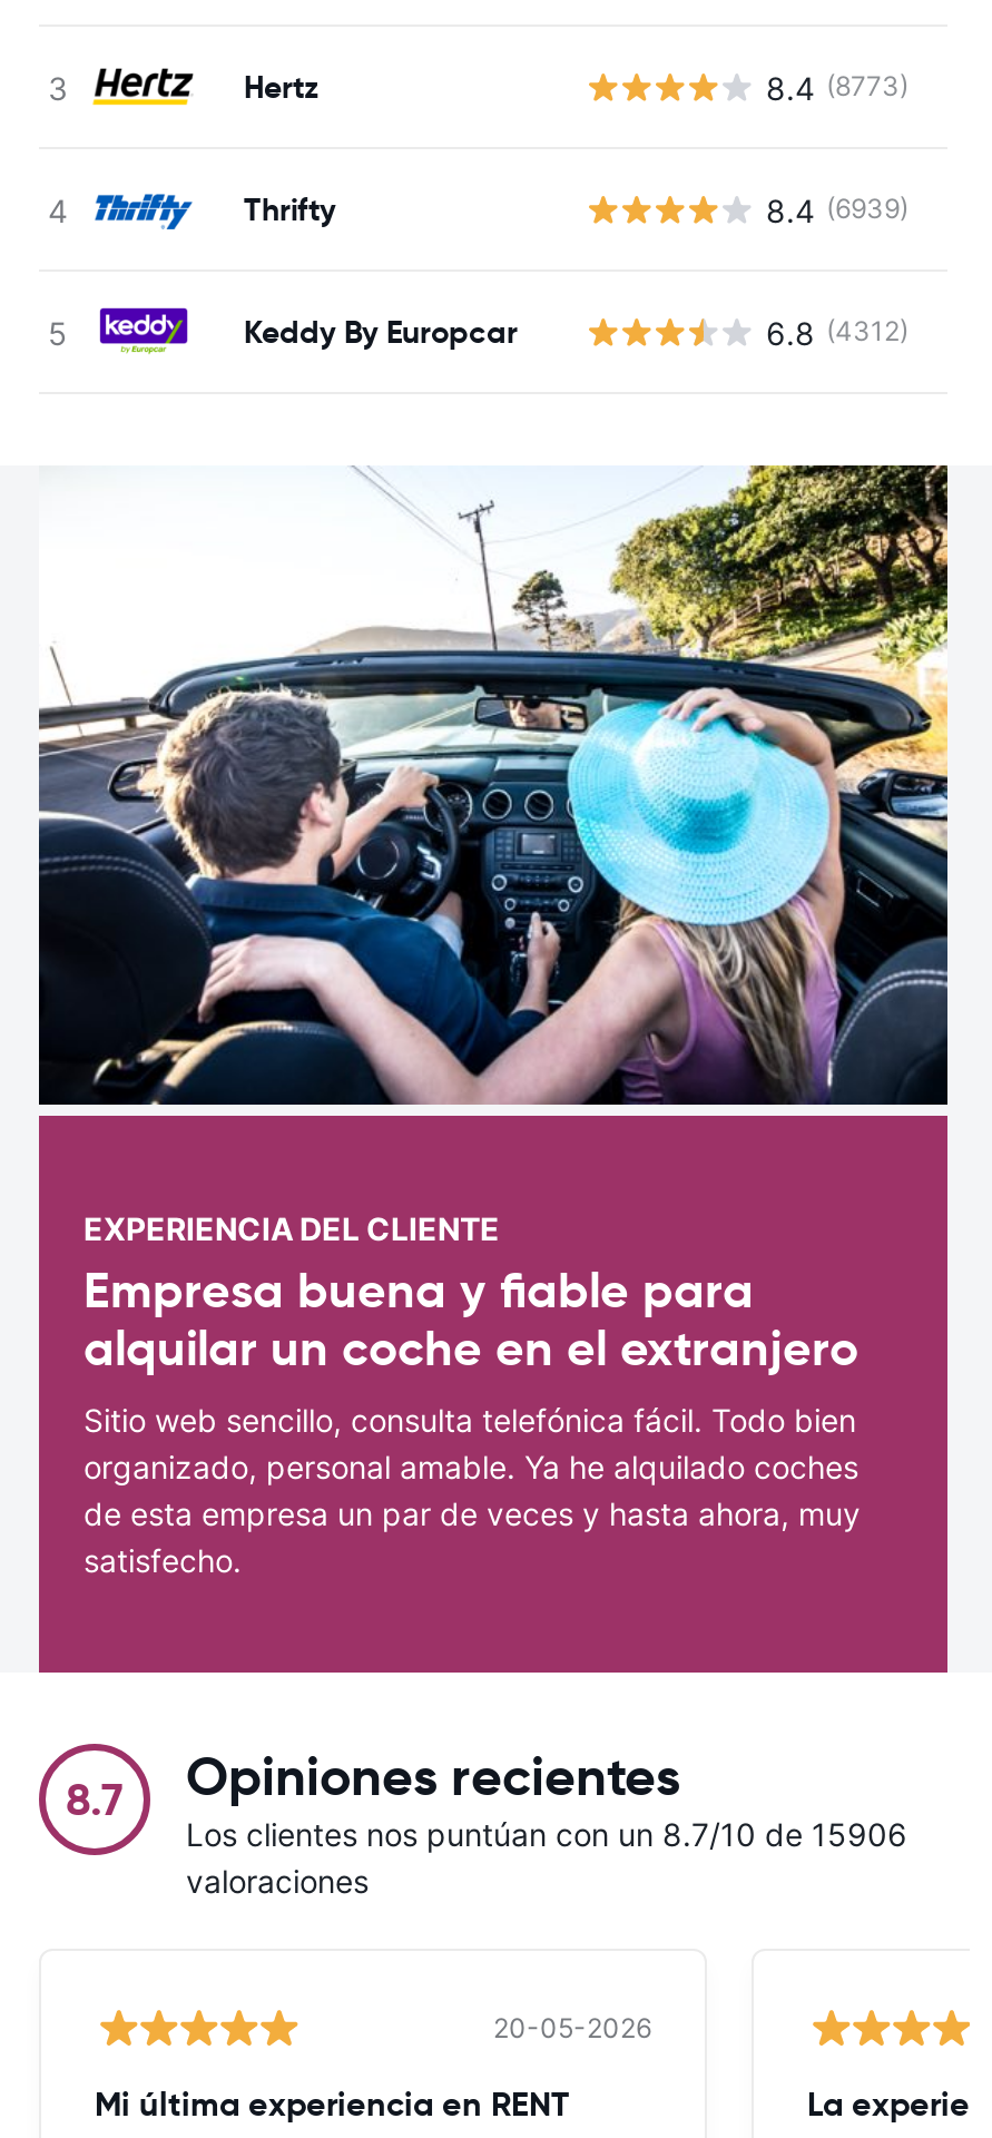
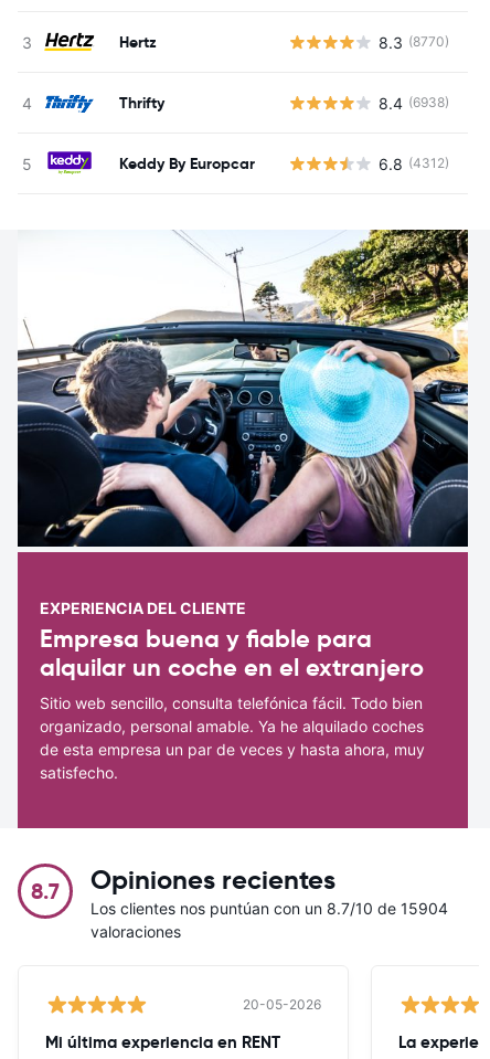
- 8.4 (8773)
+ 8.3 (8770)

- 8.4 (6939)
+ 8.4 (6938)

- Los clientes nos puntúan con un 8.7/10 de 15906
+ Los clientes nos puntúan con un 8.7/10 de 15904
